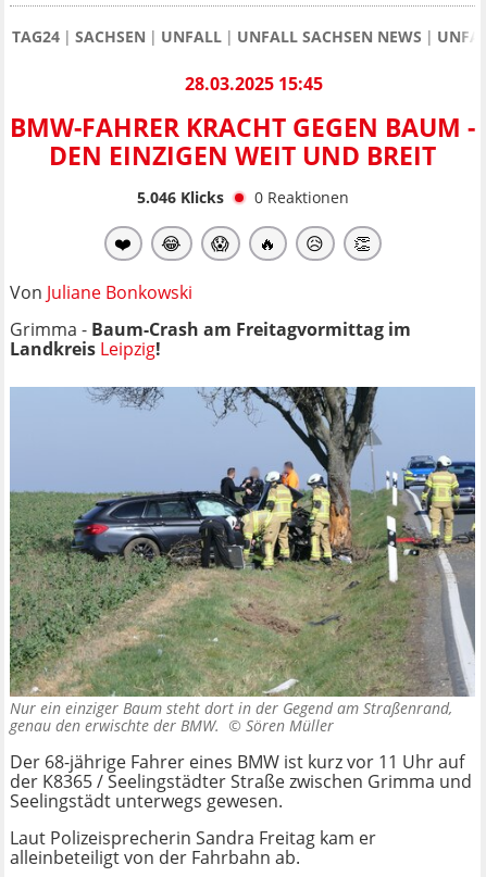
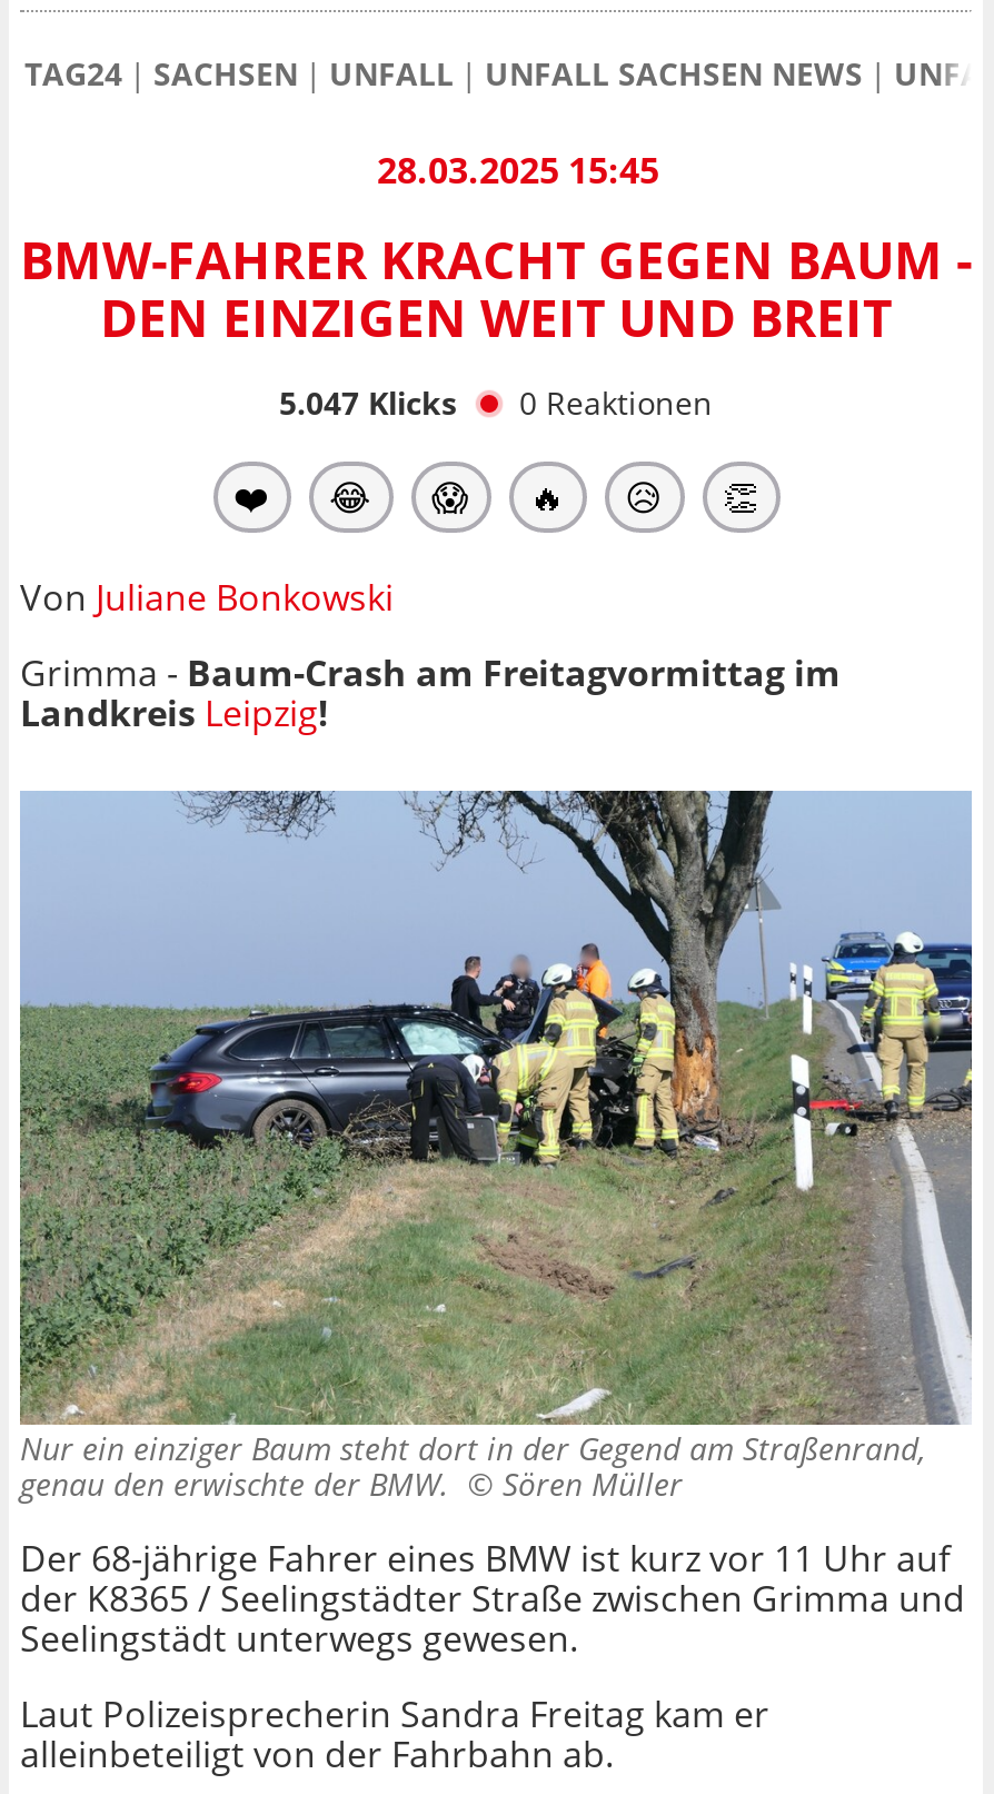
- 5.046 Klicks 0 Reaktionen
+ 5.047 Klicks 0 Reaktionen
